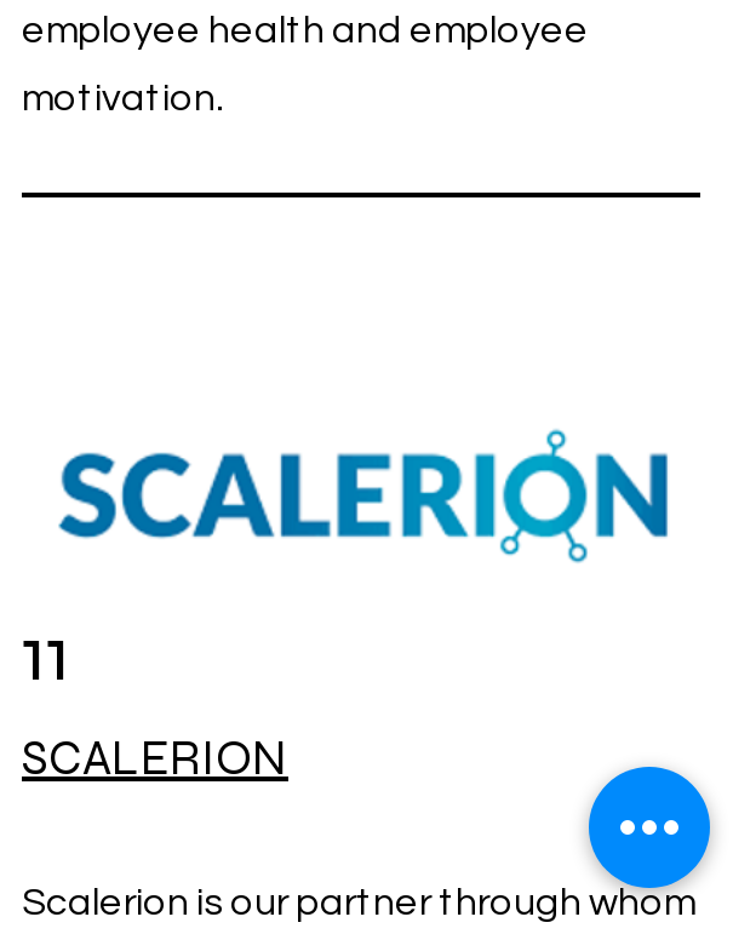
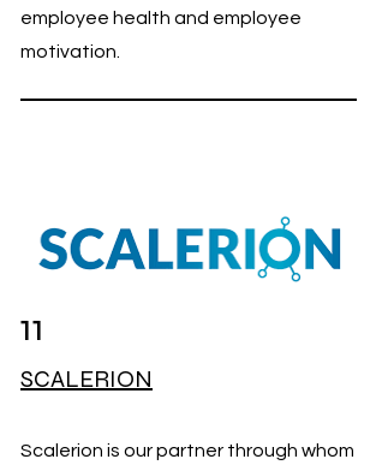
- [image]
